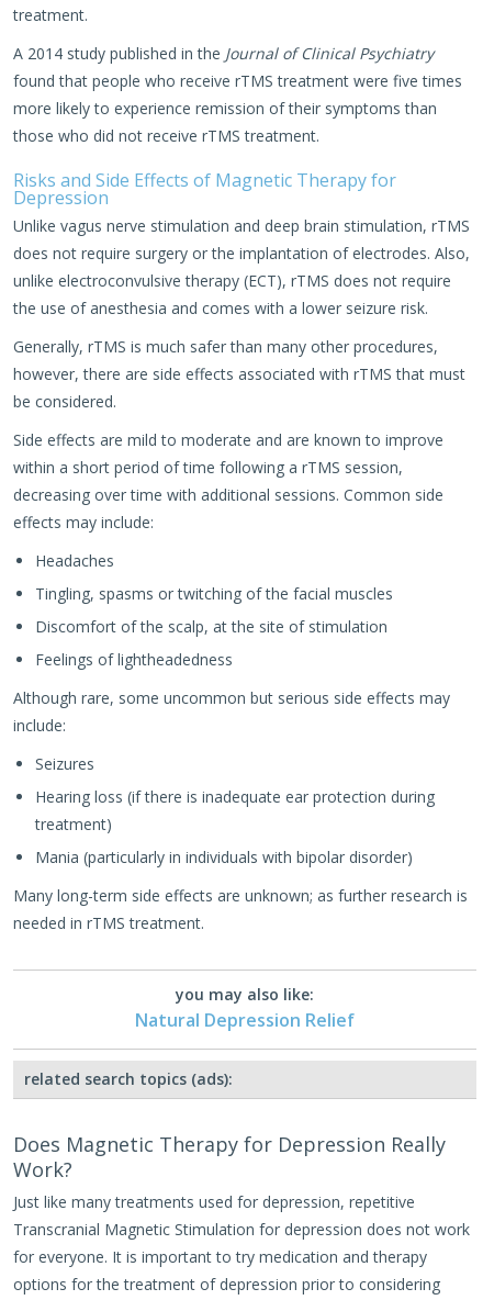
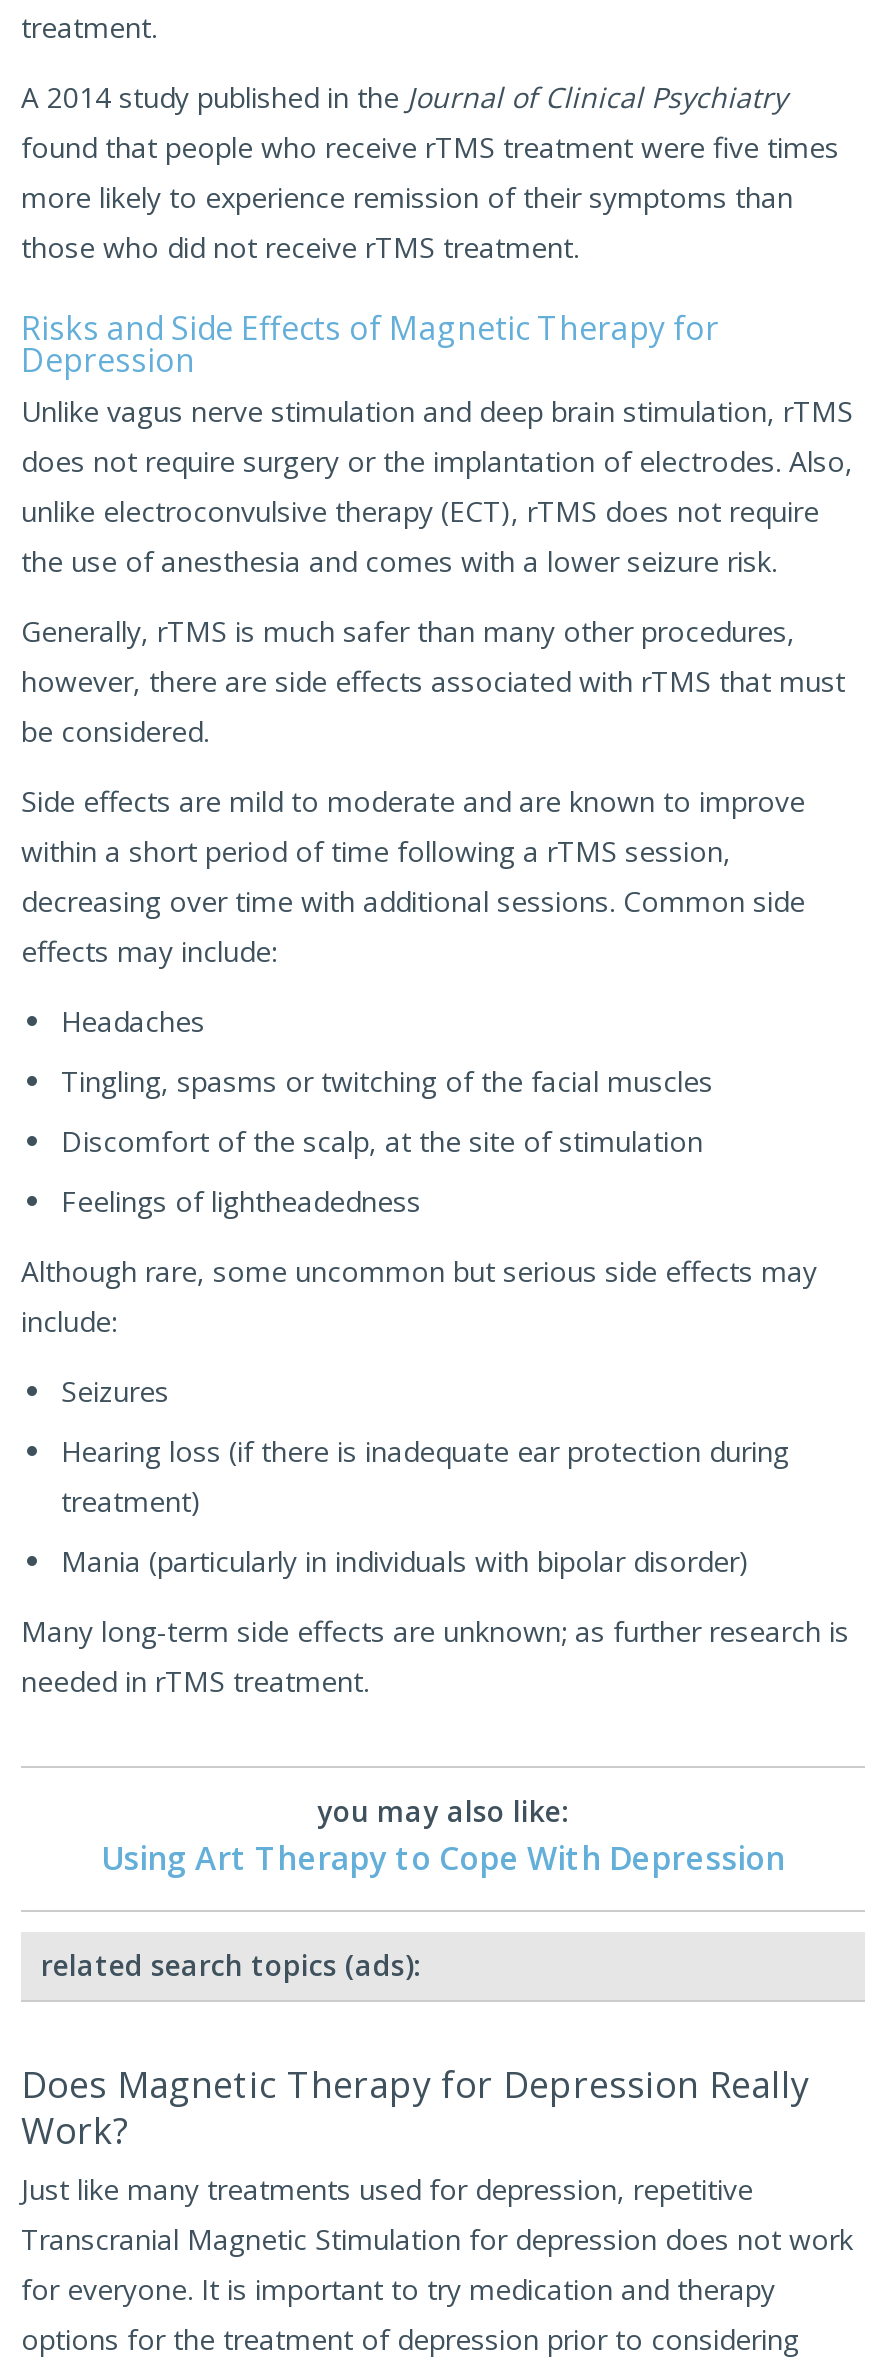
- Natural Depression Relief
+ Using Art Therapy to Cope With Depression
